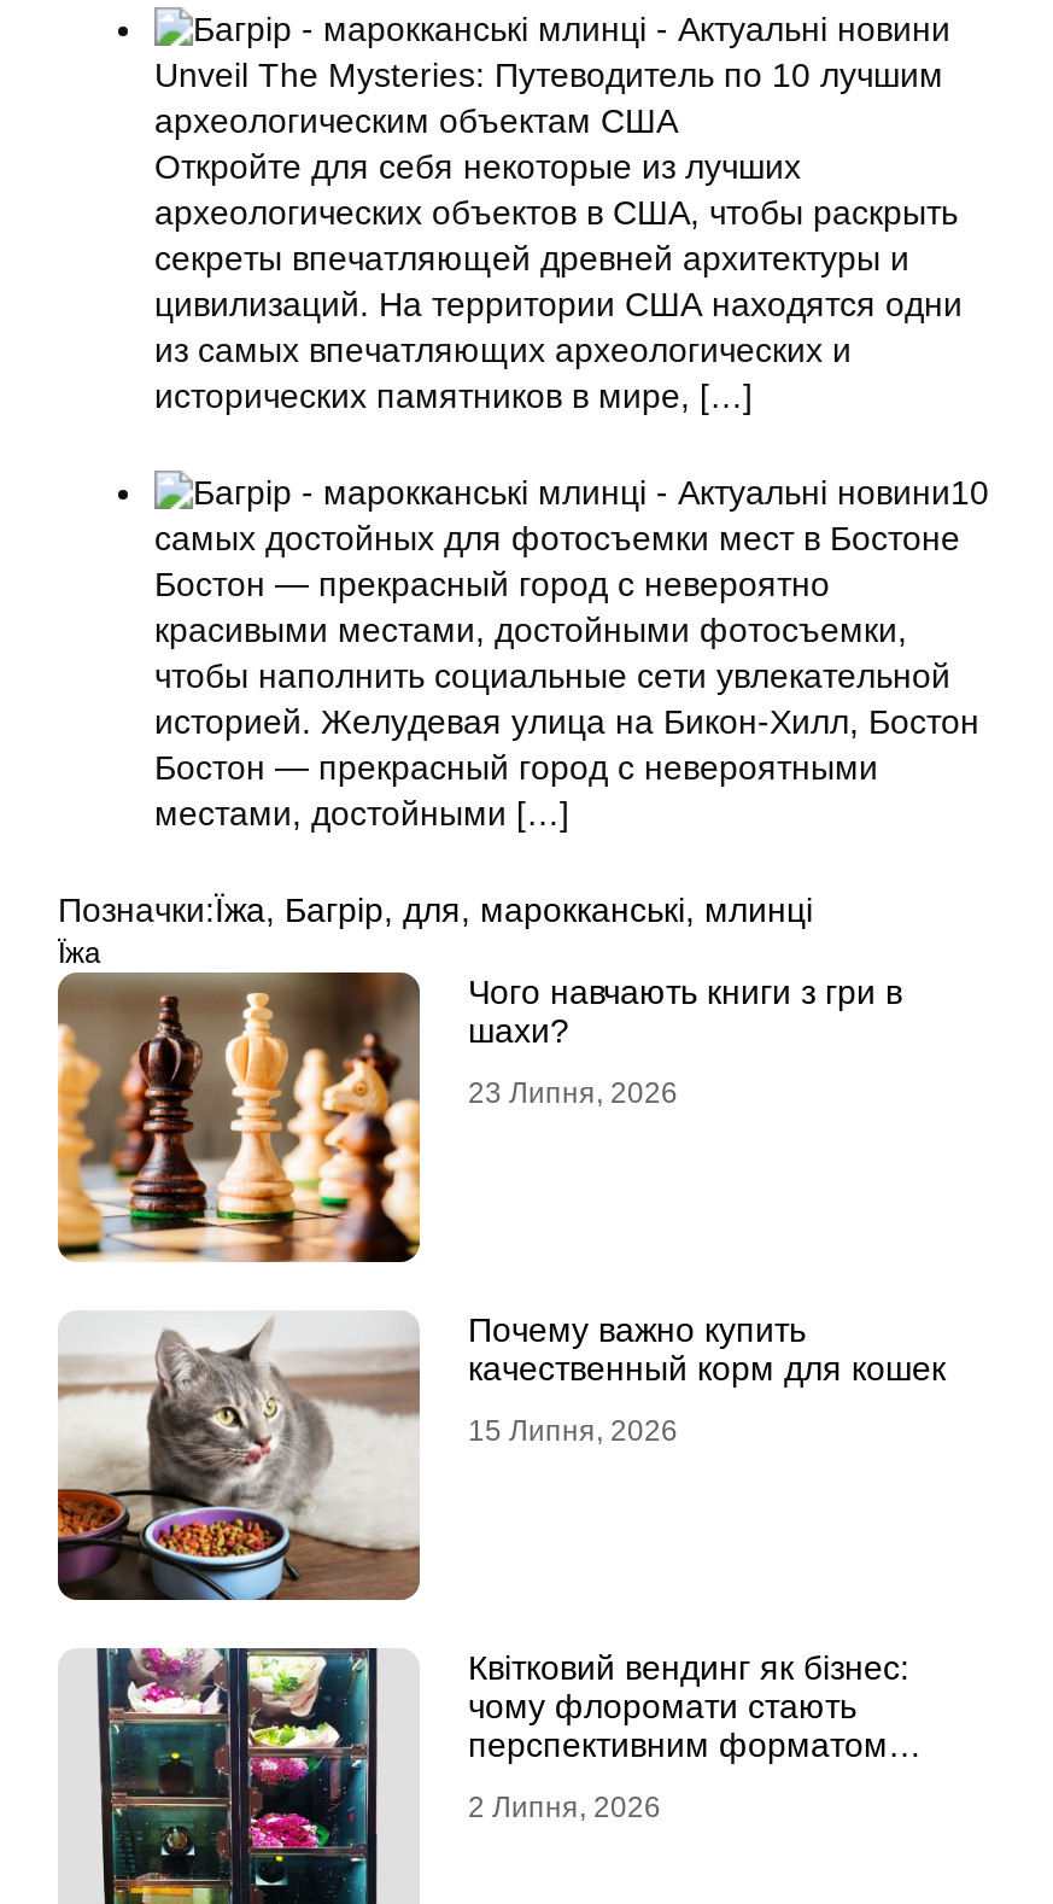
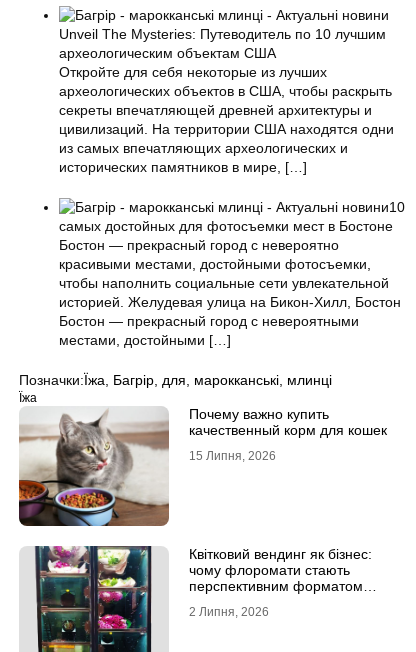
- [image]
- Чого навчають книги з гри в
- шахи?
- 23 Липня, 2026
